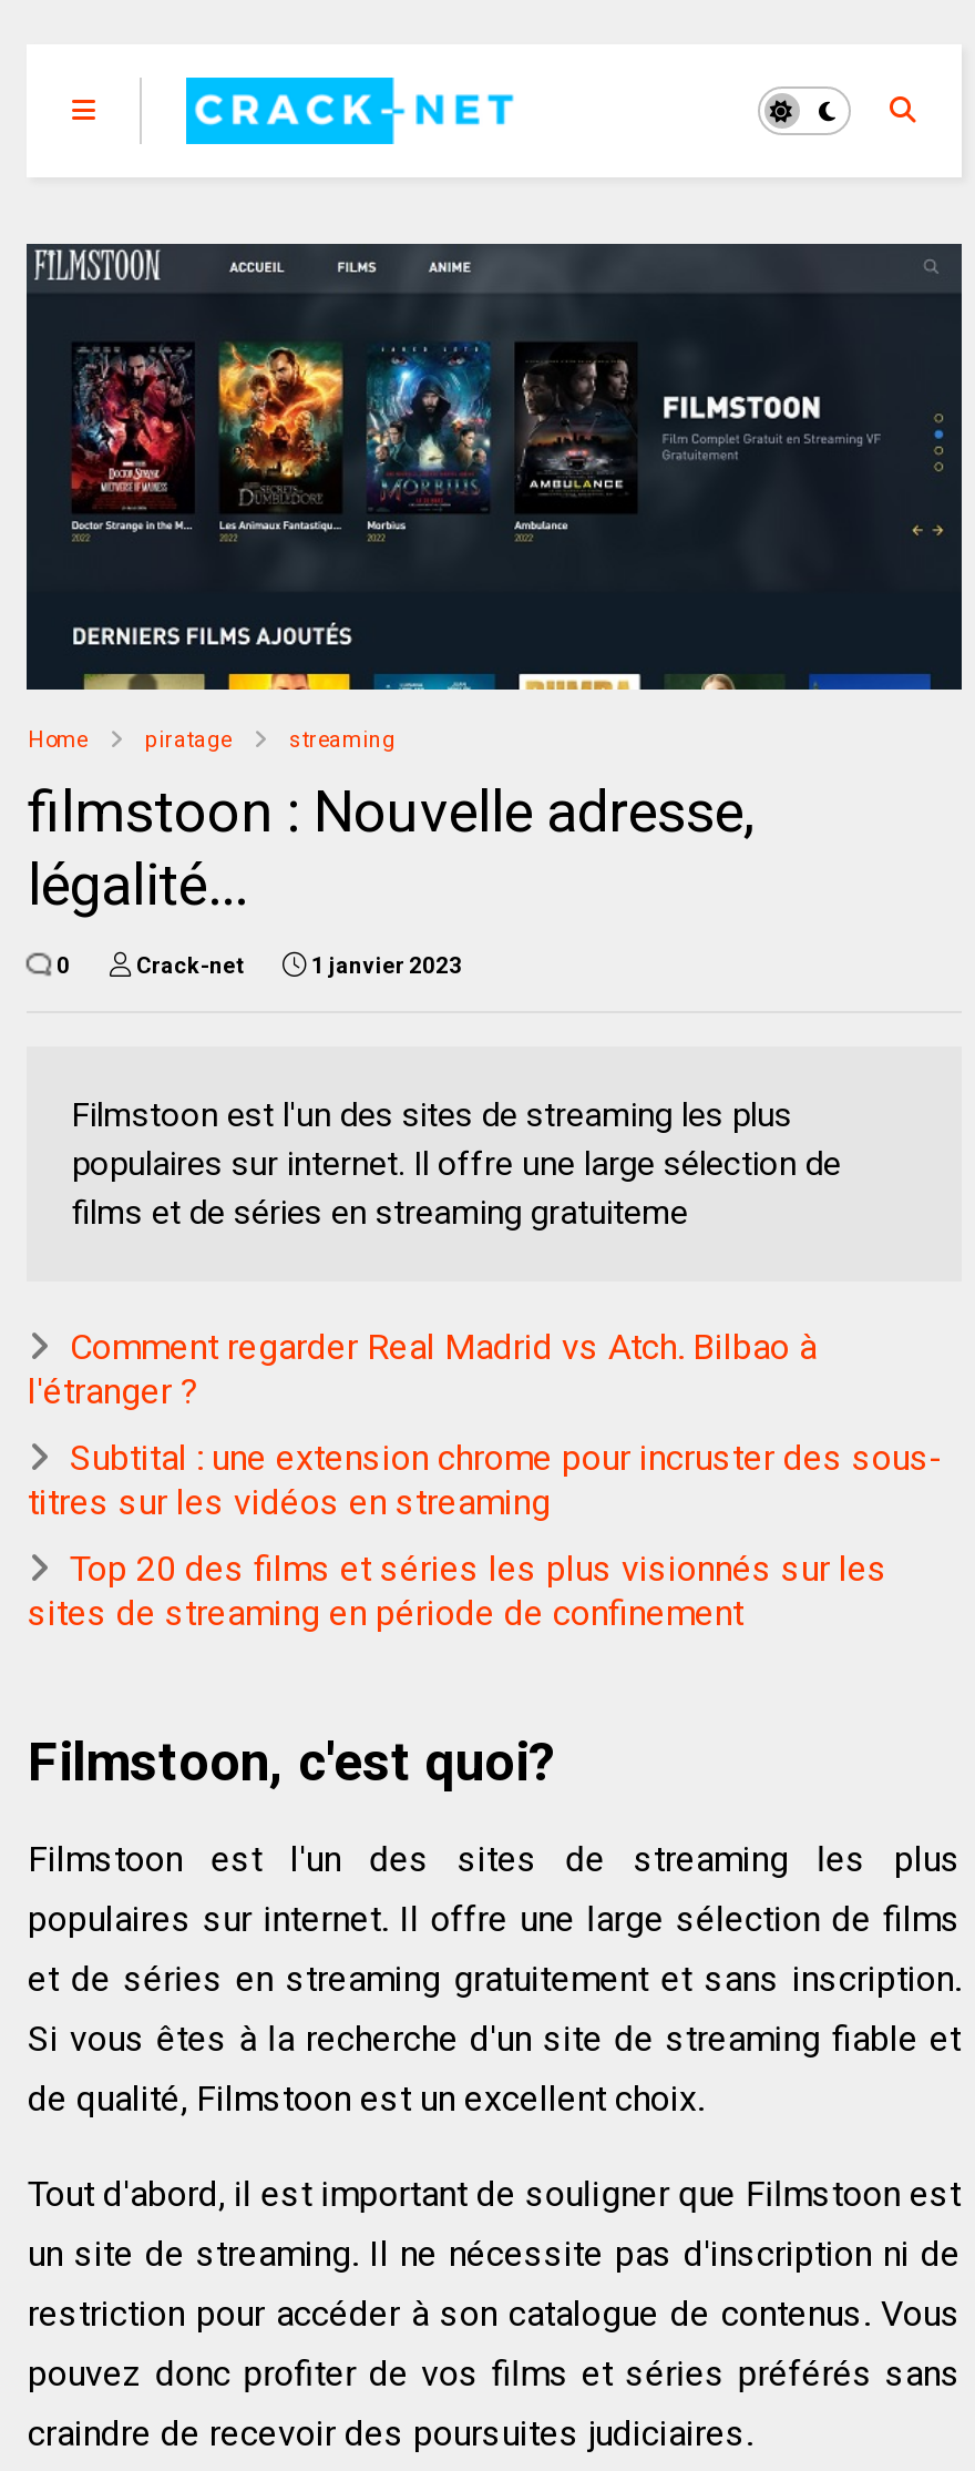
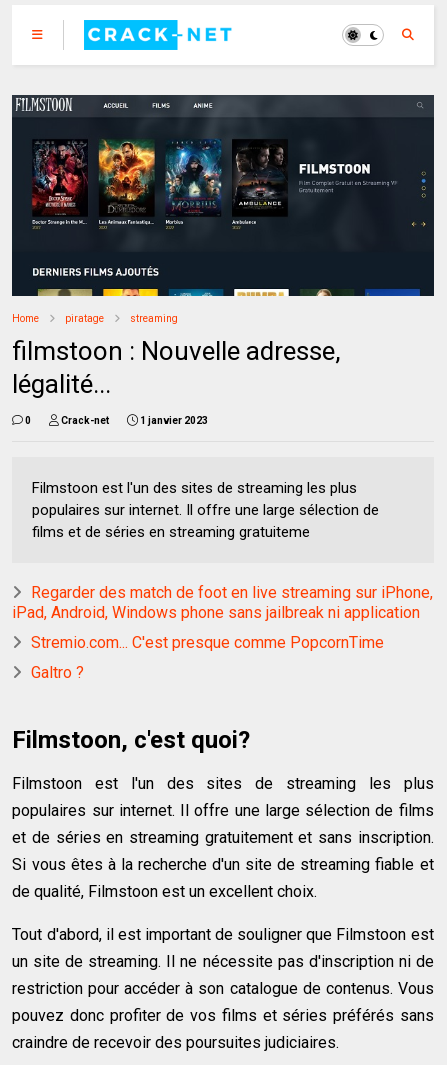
- Comment regarder Real Madrid vs Atch. Bilbao à
- l'étranger ?
+ Regarder des match de foot en live streaming sur iPhone,
+ iPad, Android, Windows phone sans jailbreak ni application

- Subtital : une extension chrome pour incruster des sous-
- titres sur les vidéos en streaming
+ Stremio.com... C'est presque comme PopcornTime

- Top 20 des films et séries les plus visionnés sur les
- sites de streaming en période de confinement
+ Galtro ?
